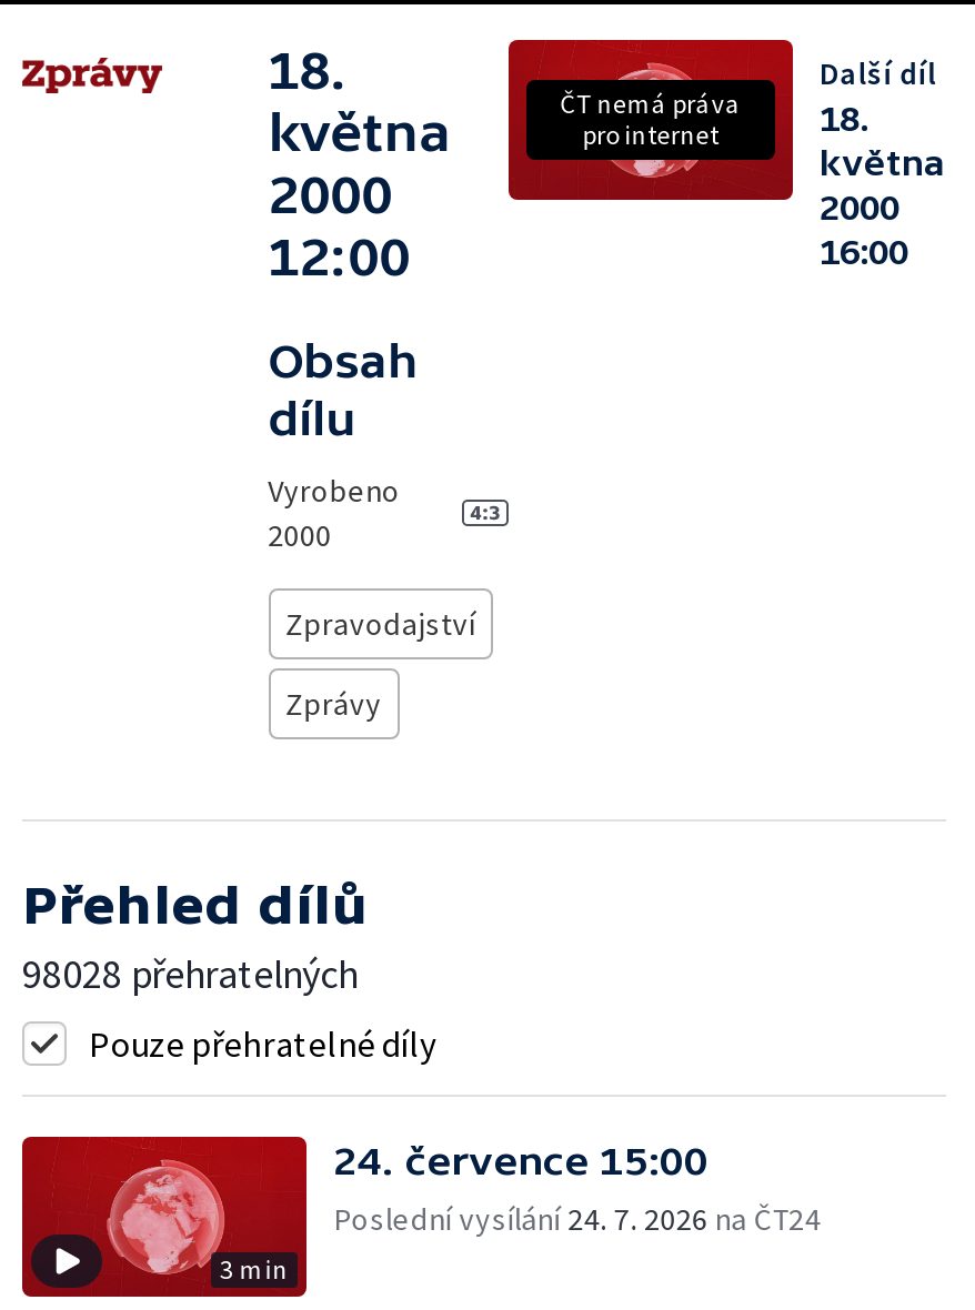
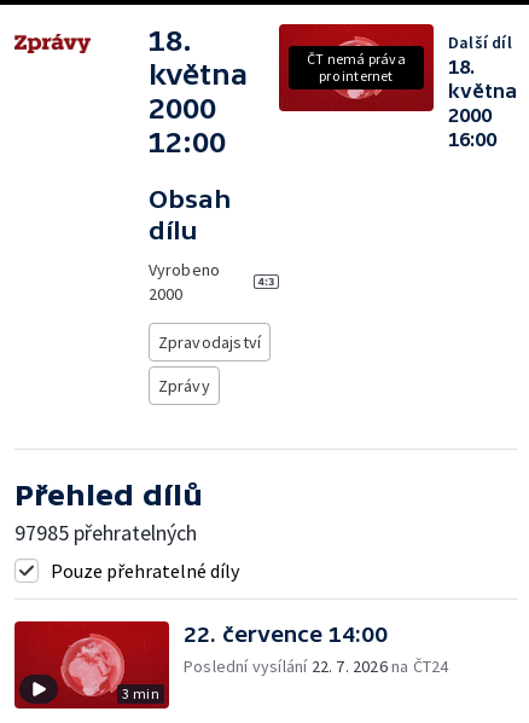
- 98028 přehratelných
+ 97985 přehratelných

- 24. července 15:00
+ 22. července 14:00

- Poslední vysílání 24. 7. 2026 na ČT24
+ Poslední vysílání 22. 7. 2026 na ČT24
